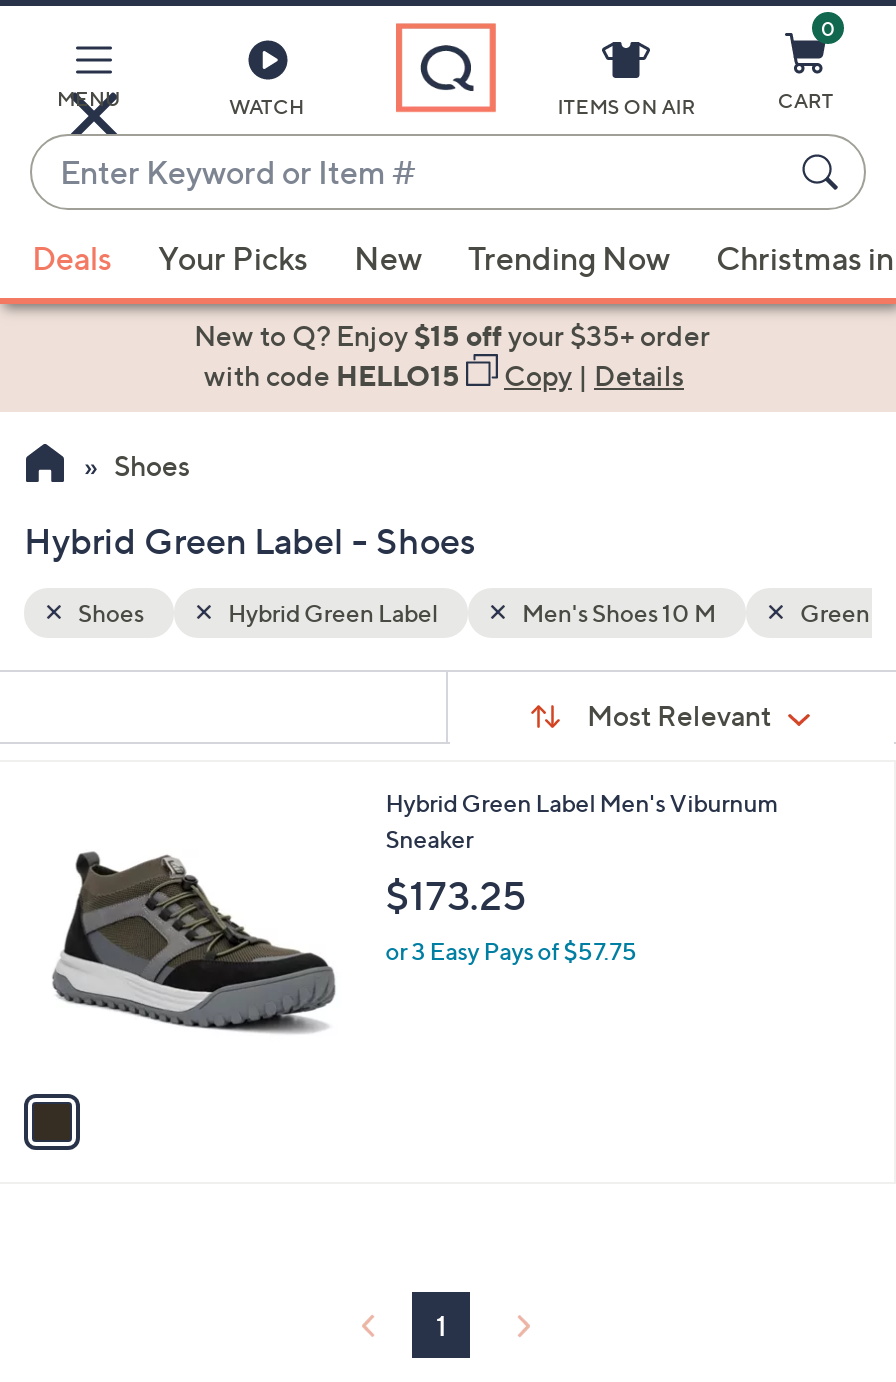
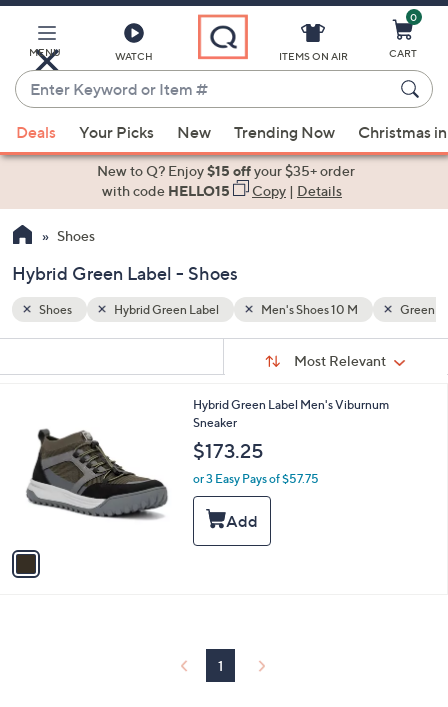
+ [image]
